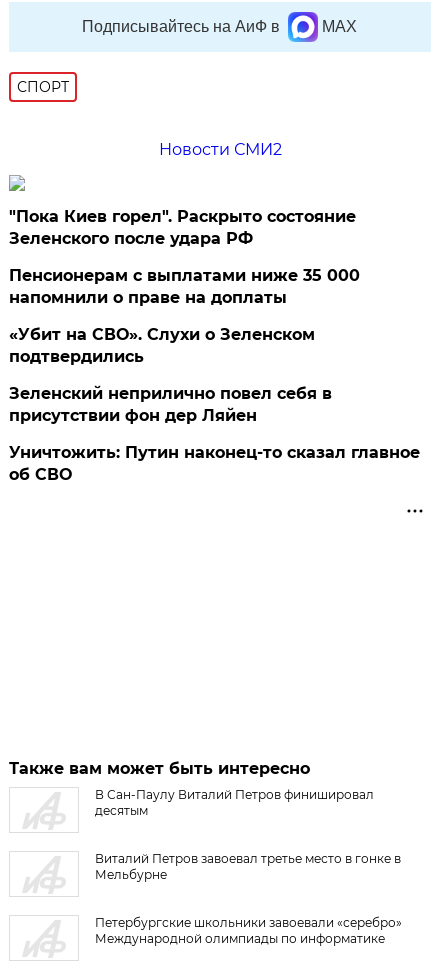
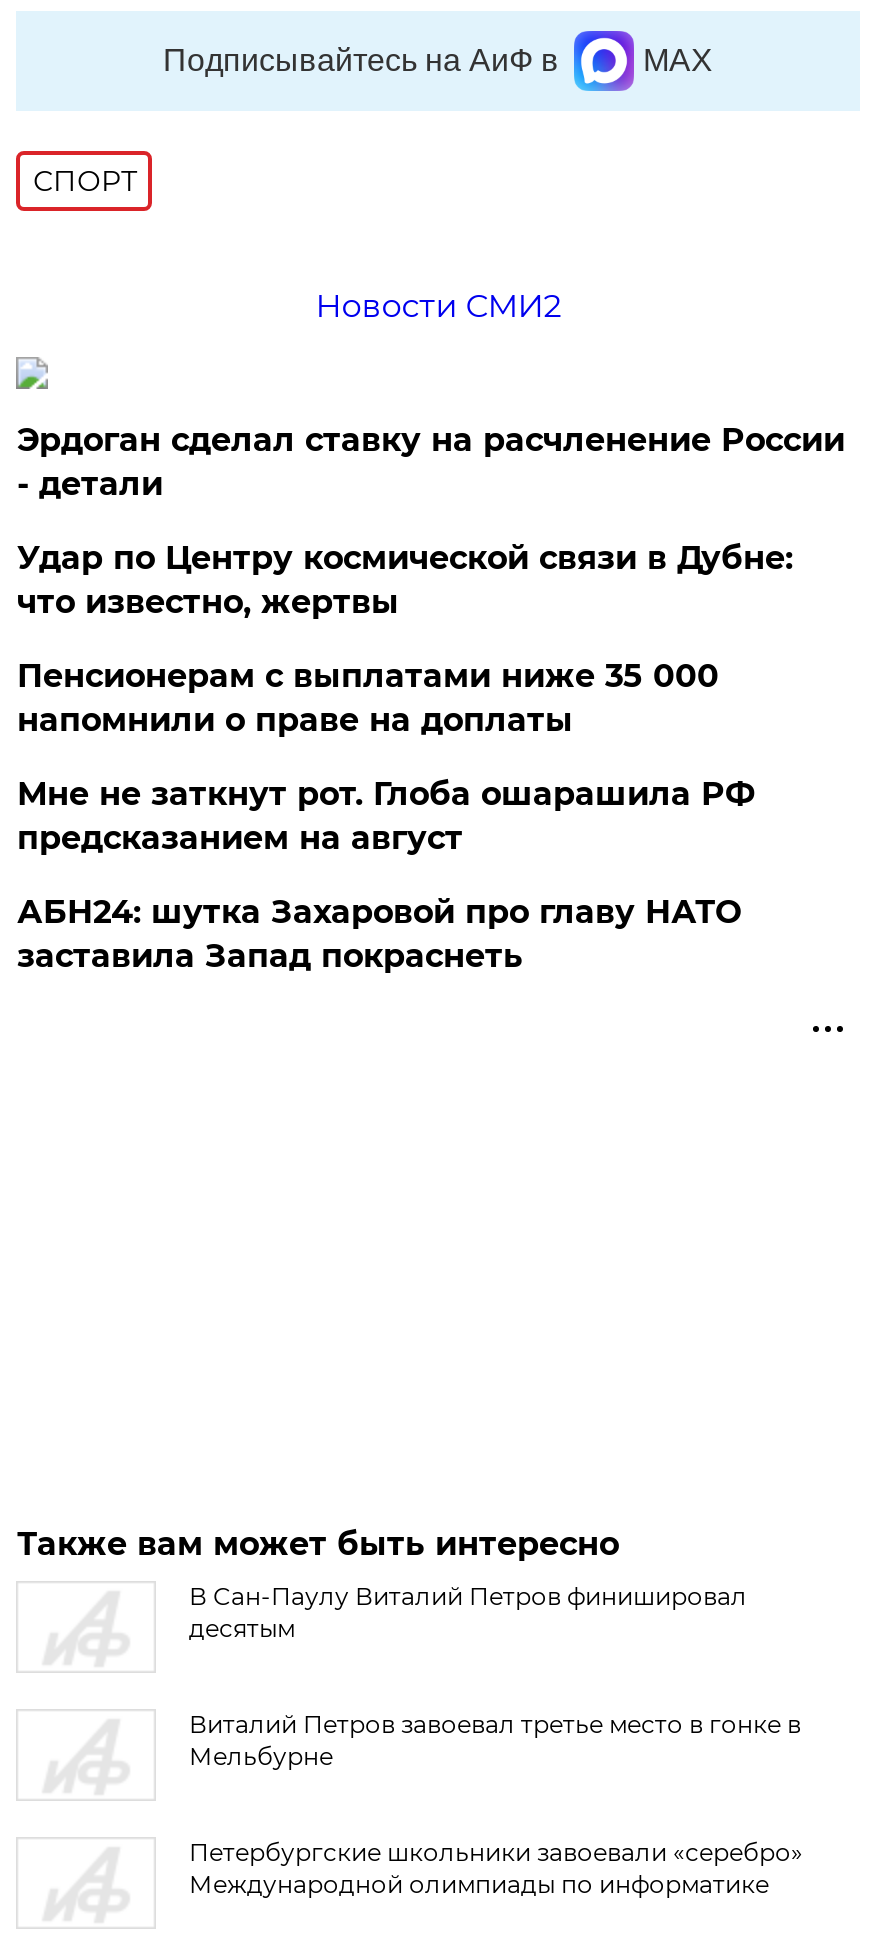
- "Пока Киев горел". Раскрыто состояние
- Зеленского после удара РФ
+ Эрдоган сделал ставку на расчленение России
+ - детали
+ Удар по Центру космической связи в Дубне:
+ что известно, жертвы

moved down: Пенсионерам с выплатами ниже 35 000 | напомнили о праве на доплаты

- «Убит на СВО». Слухи о Зеленском
- подтвердились
- Зеленский неприлично повел cебя в
- присутствии фон дер Ляйен
- Уничтожить: Путин наконец-то сказал главное
- об СВО
+ Мне не заткнут рот. Глоба ошарашила РФ
+ предсказанием на август
+ АБН24: шутка Захаровой про главу НАТО
+ заставила Запад покраснеть
